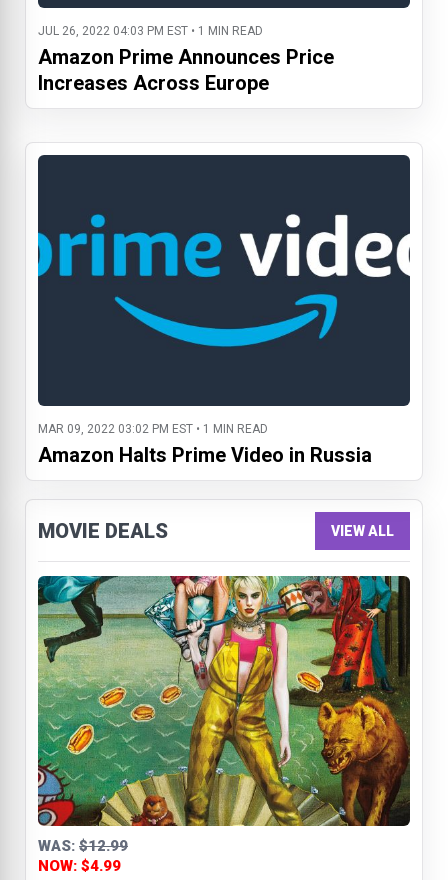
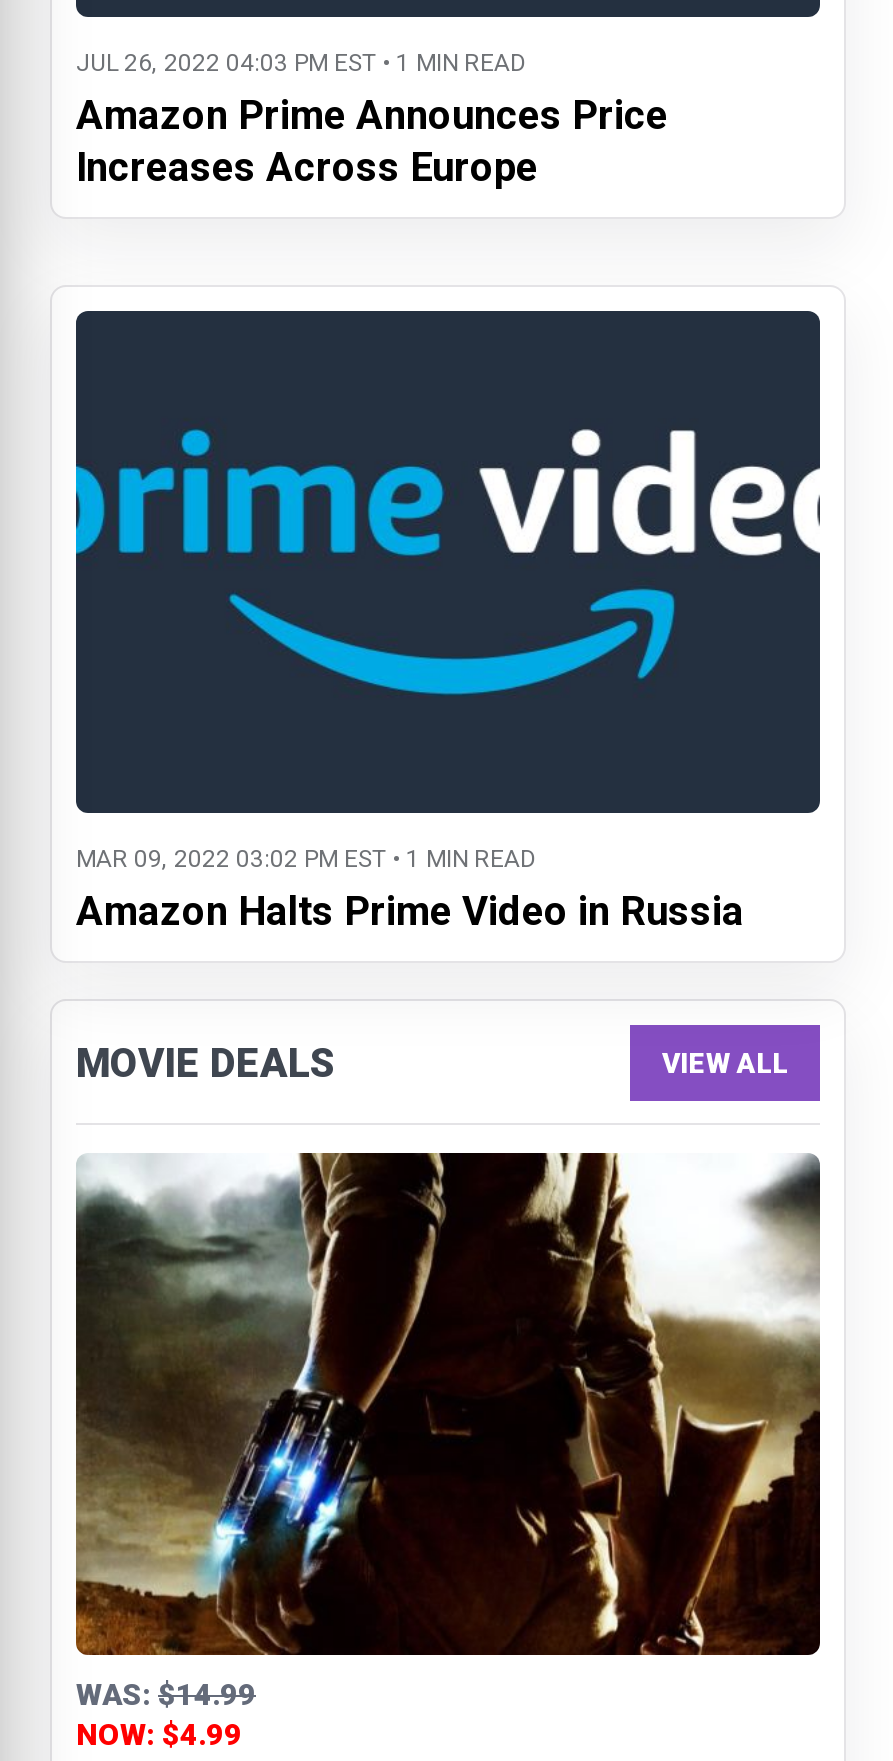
- [image]
- WAS: $12.99
+ [image]
+ WAS: $14.99
